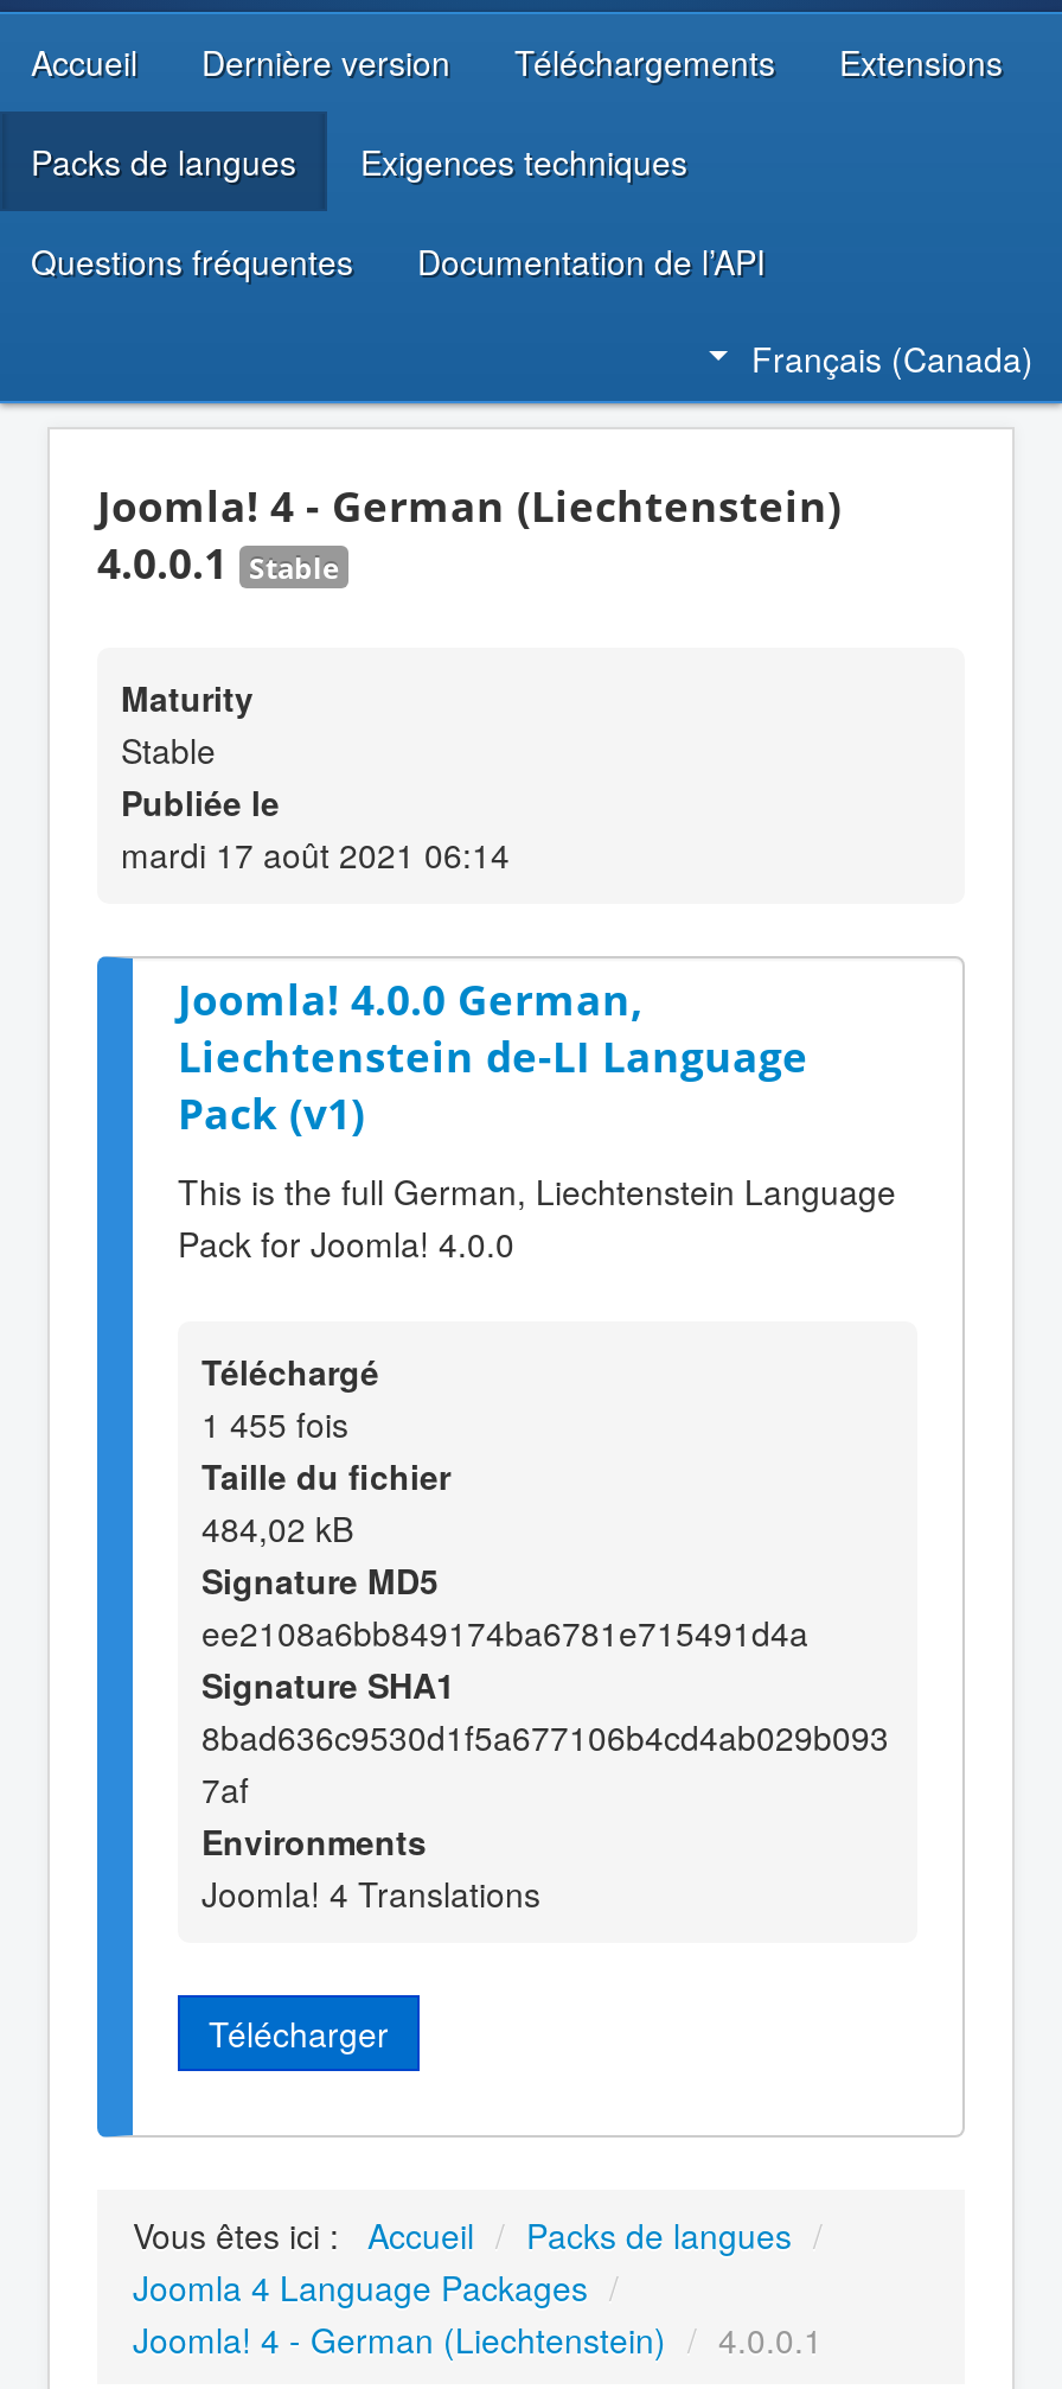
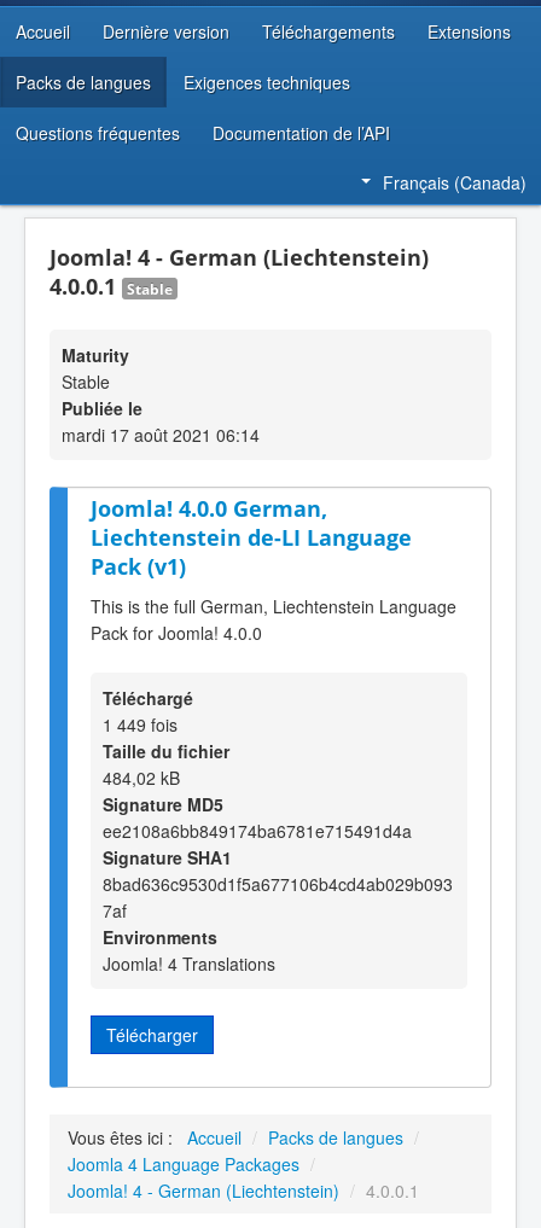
- 1 455 fois
+ 1 449 fois
